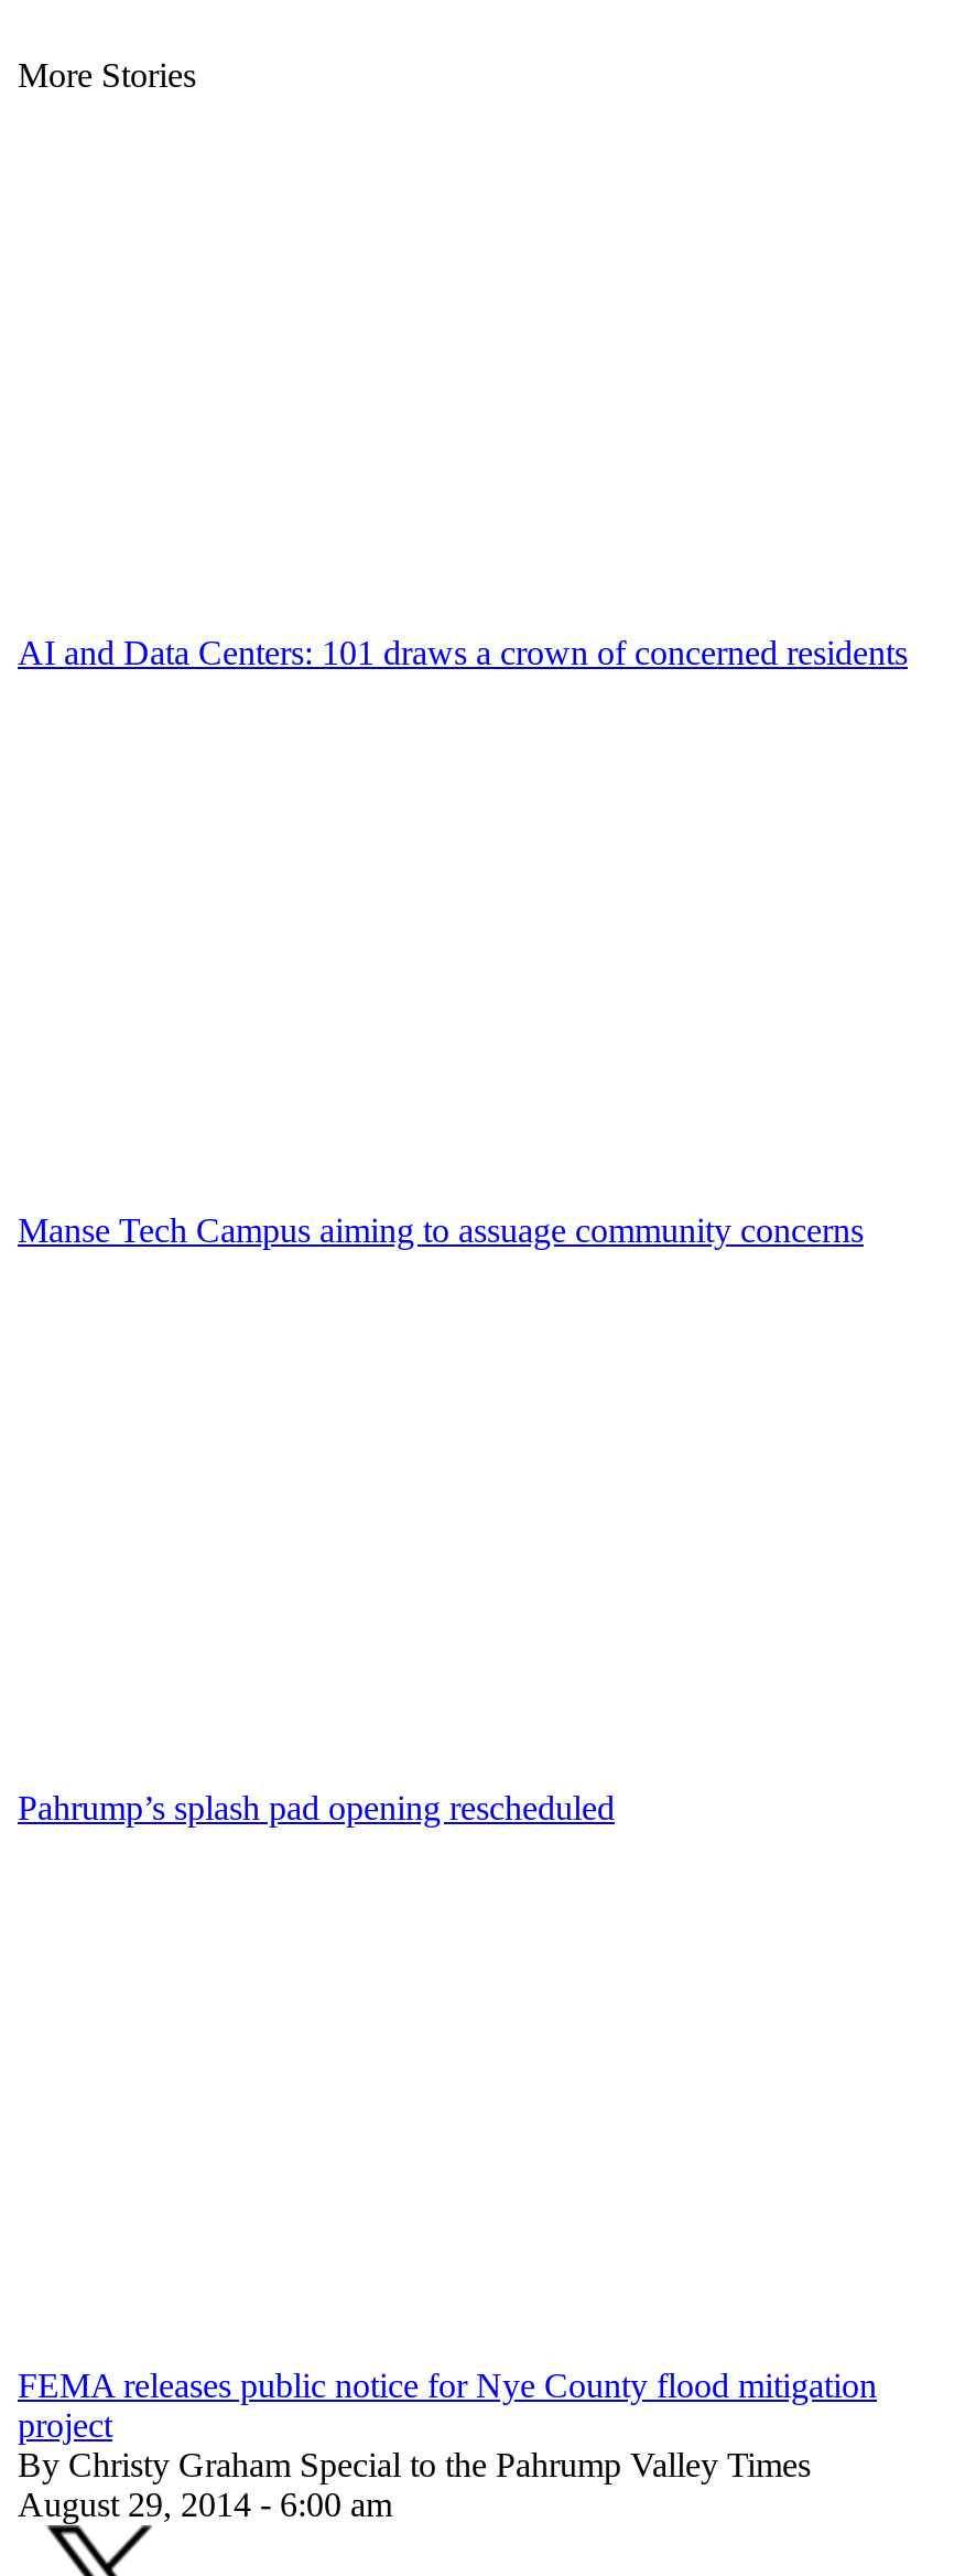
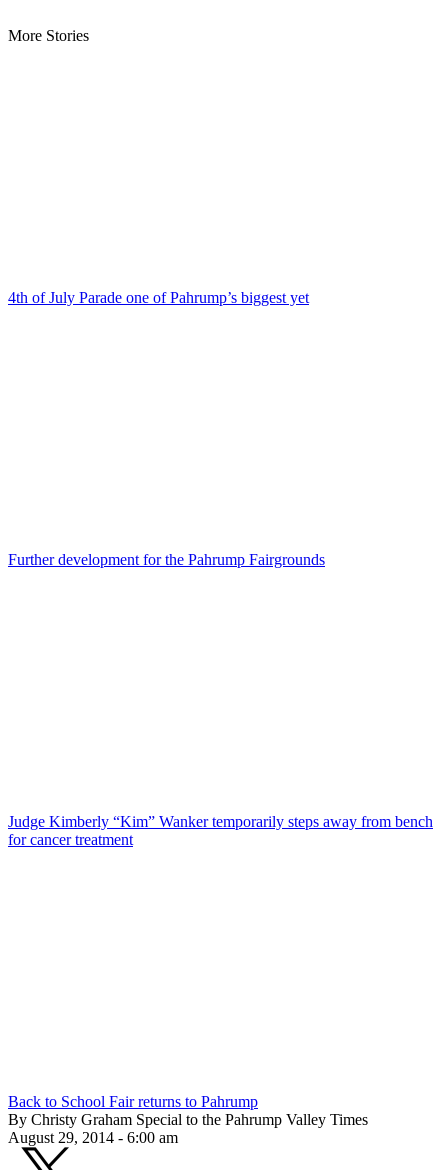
- AI and Data Centers: 101 draws a crown of concerned residents
+ 4th of July Parade one of Pahrump’s biggest yet

- Manse Tech Campus aiming to assuage community concerns
+ Further development for the Pahrump Fairgrounds

- Pahrump’s splash pad opening rescheduled
+ Judge Kimberly “Kim” Wanker temporarily steps away from bench
+ for cancer treatment

- FEMA releases public notice for Nye County flood mitigation
- project
+ Back to School Fair returns to Pahrump
